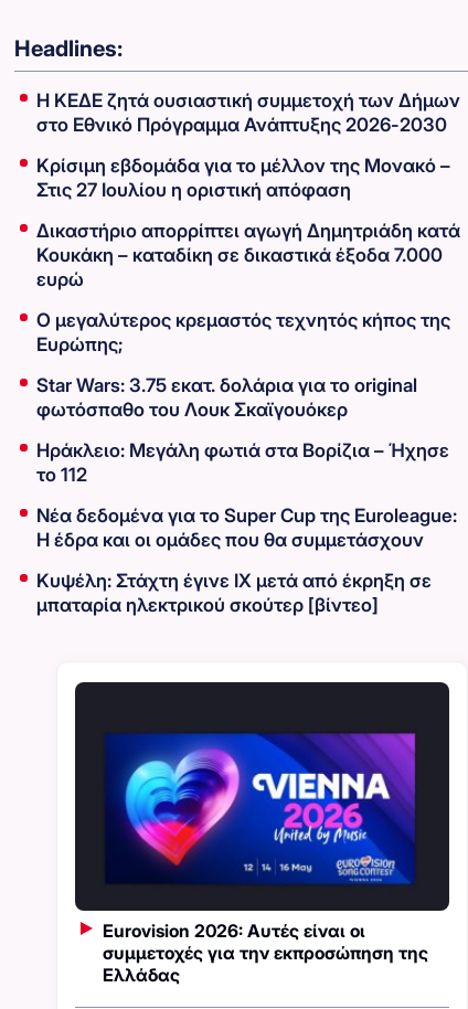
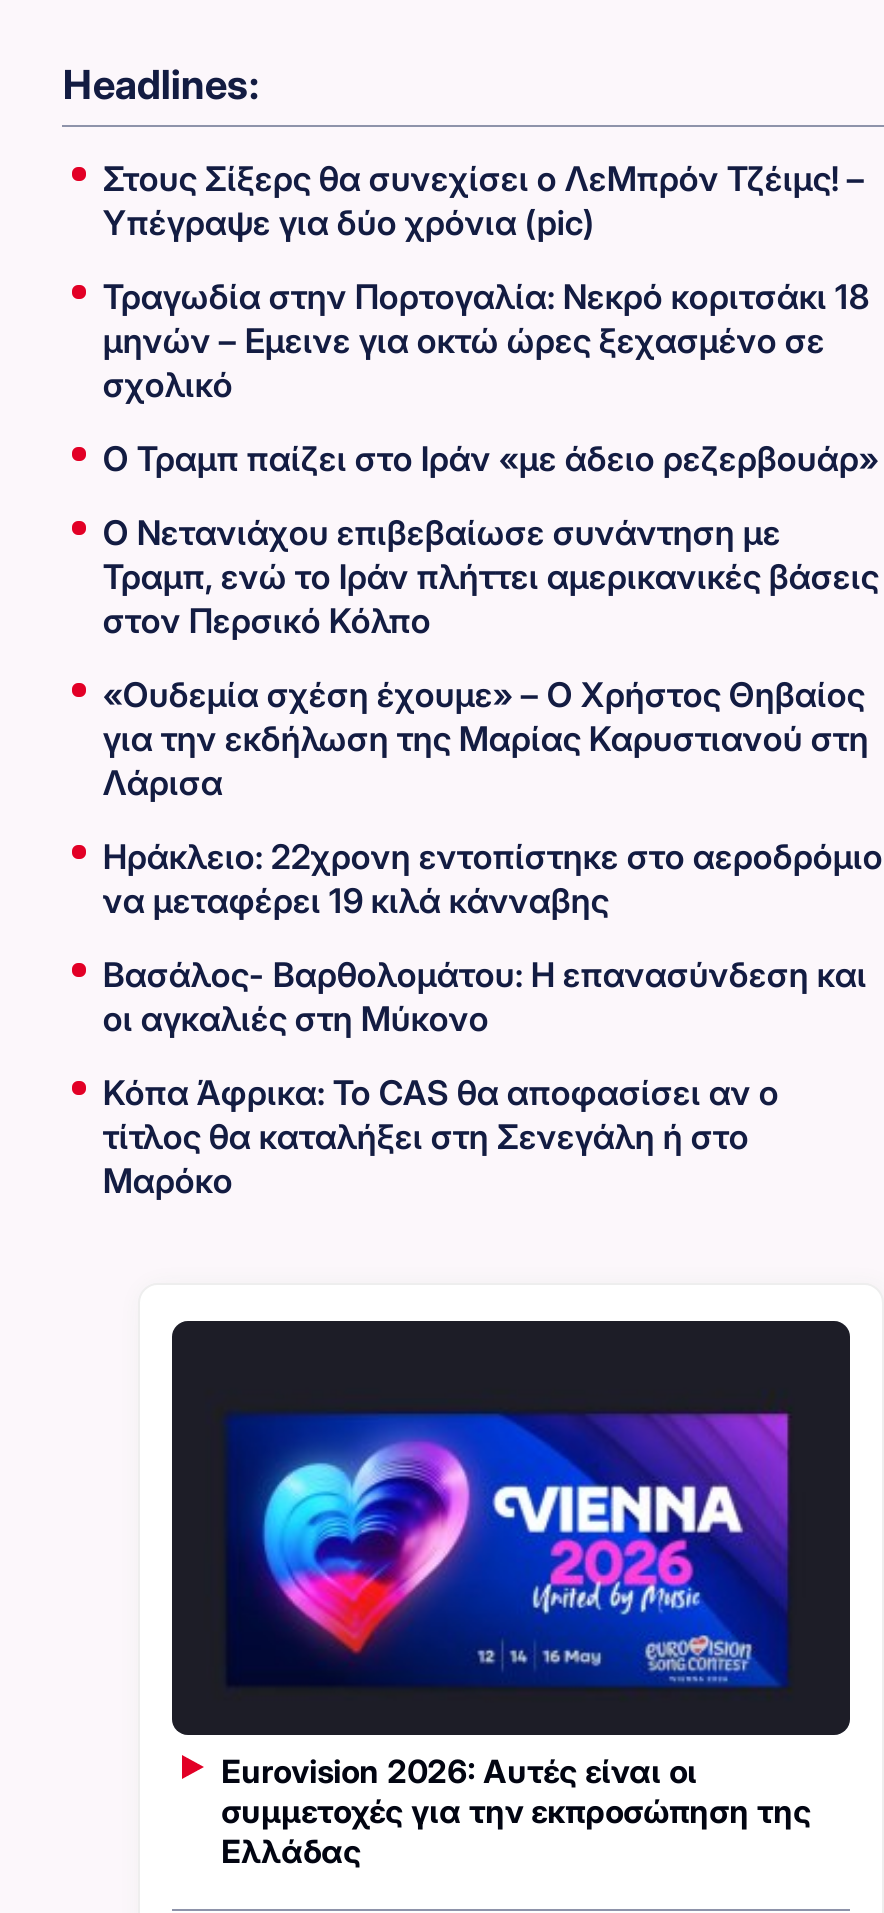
- Η ΚΕΔΕ ζητά ουσιαστική συμμετοχή των Δήμων
- στο Εθνικό Πρόγραμμα Ανάπτυξης 2026-2030
+ Στους Σίξερς θα συνεχίσει ο ΛεΜπρόν Τζέιμς! –
+ Υπέγραψε για δύο χρόνια (pic)

- Κρίσιμη εβδομάδα για το μέλλον της Μονακό –
- Στις 27 Ιουλίου η οριστική απόφαση
+ Τραγωδία στην Πορτογαλία: Νεκρό κοριτσάκι 18
+ μηνών – Εμεινε για οκτώ ώρες ξεχασμένο σε
+ σχολικό

- Δικαστήριο απορρίπτει αγωγή Δημητριάδη κατά
- Κουκάκη – καταδίκη σε δικαστικά έξοδα 7.000
- ευρώ
+ Ο Τραμπ παίζει στο Ιράν «με άδειο ρεζερβουάρ»

- Ο μεγαλύτερος κρεμαστός τεχνητός κήπος της
- Ευρώπης;
+ Ο Νετανιάχου επιβεβαίωσε συνάντηση με
+ Τραμπ, ενώ το Ιράν πλήττει αμερικανικές βάσεις
+ στον Περσικό Κόλπο

- Star Wars: 3.75 εκατ. δολάρια για το original
- φωτόσπαθο του Λουκ Σκαϊγουόκερ
+ «Ουδεμία σχέση έχουμε» – Ο Χρήστος Θηβαίος
+ για την εκδήλωση της Μαρίας Καρυστιανού στη
+ Λάρισα

- Ηράκλειο: Μεγάλη φωτιά στα Βορίζια – Ήχησε
- το 112
+ Ηράκλειο: 22χρονη εντοπίστηκε στο αεροδρόμιο
+ να μεταφέρει 19 κιλά κάνναβης

- Νέα δεδομένα για το Super Cup της Euroleague:
- Η έδρα και οι ομάδες που θα συμμετάσχουν
+ Βασάλος- Βαρθολομάτου: Η επανασύνδεση και
+ οι αγκαλιές στη Μύκονο

- Κυψέλη: Στάχτη έγινε ΙΧ μετά από έκρηξη σε
- μπαταρία ηλεκτρικού σκούτερ [βίντεο]
+ Κόπα Άφρικα: Το CAS θα αποφασίσει αν ο
+ τίτλος θα καταλήξει στη Σενεγάλη ή στο
+ Μαρόκο
